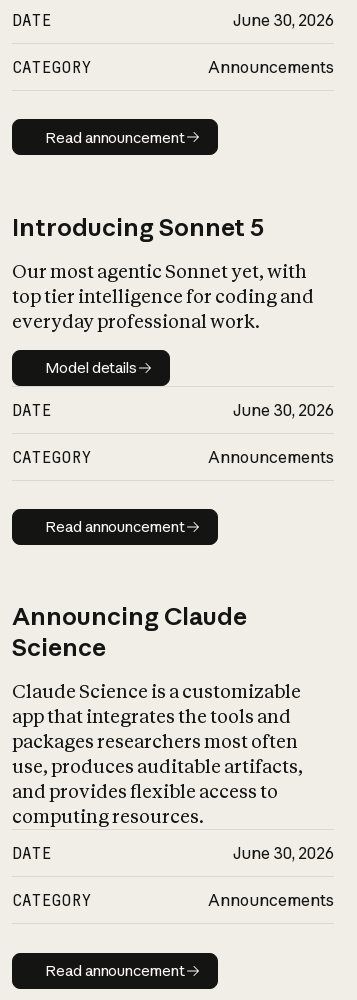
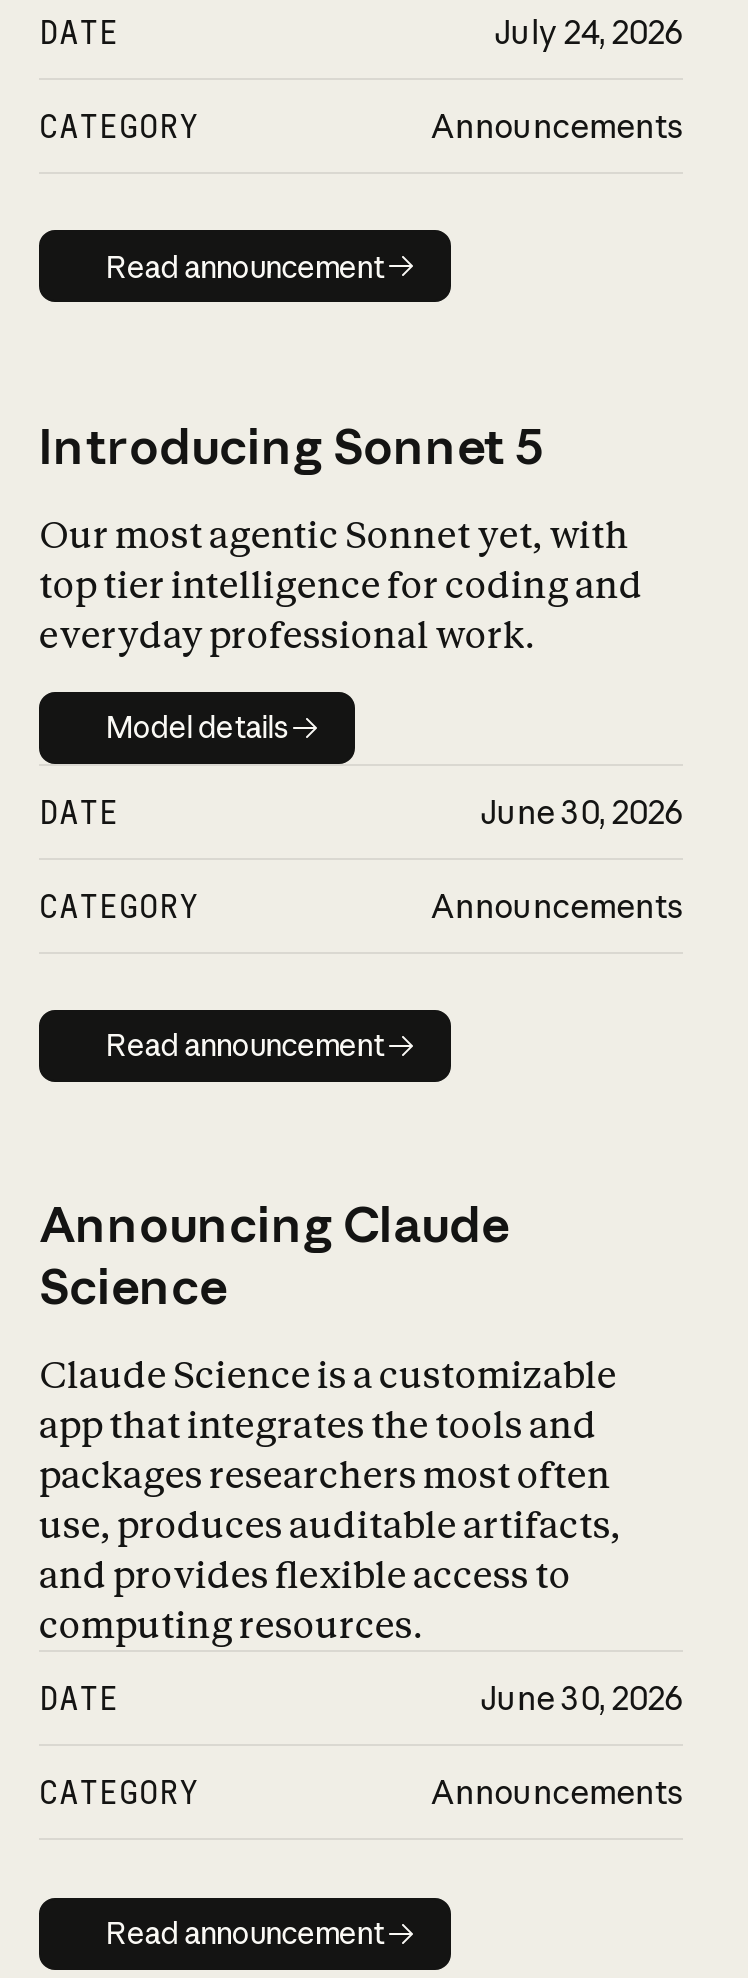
- June 30, 2026
+ July 24, 2026
